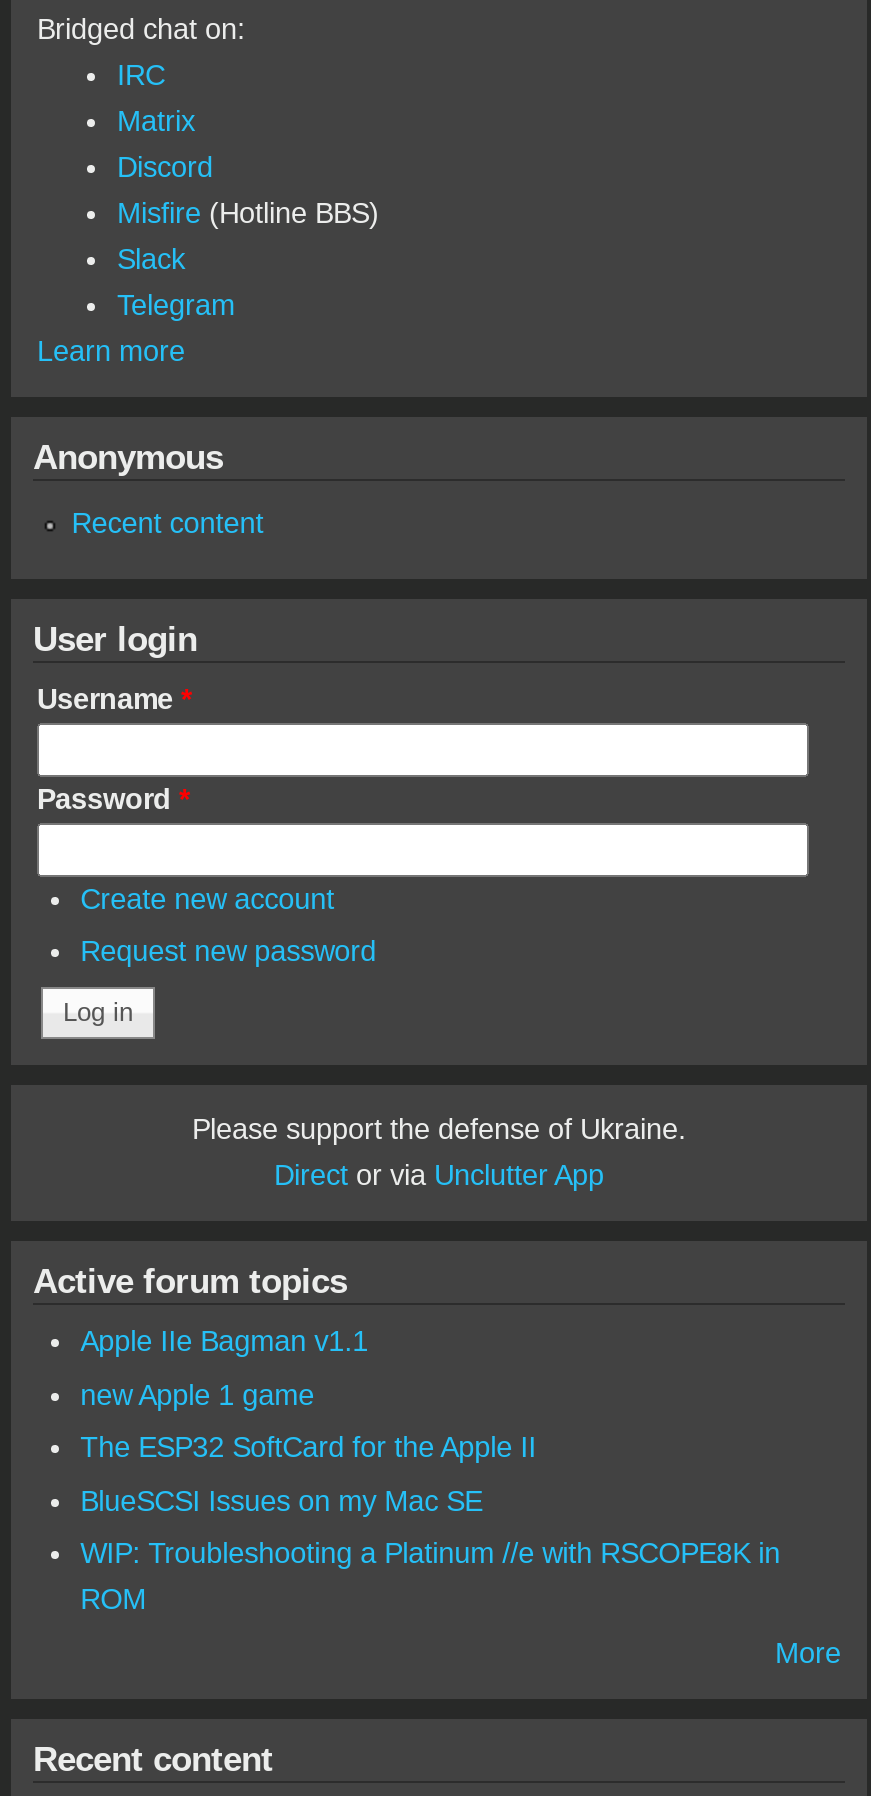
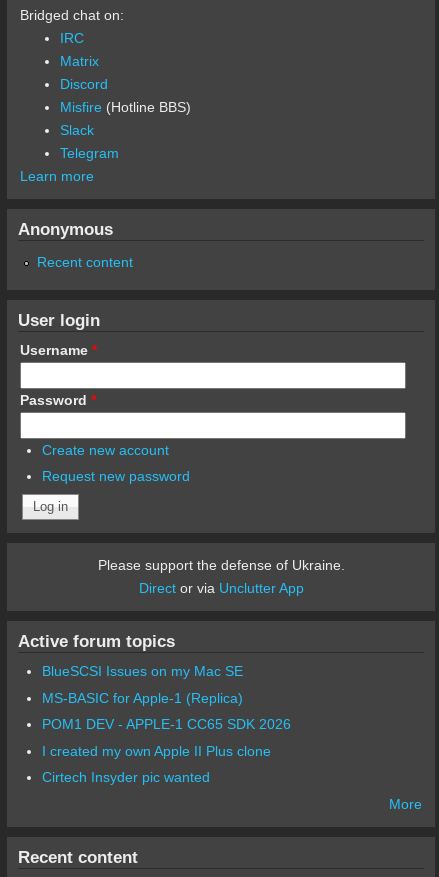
- Apple IIe Bagman v1.1
- new Apple 1 game
- The ESP32 SoftCard for the Apple II

moved up: BlueSCSI Issues on my Mac SE

- WIP: Troubleshooting a Platinum //e with RSCOPE8K in
- ROM
+ MS-BASIC for Apple-1 (Replica)
+ POM1 DEV - APPLE-1 CC65 SDK 2026
+ I created my own Apple II Plus clone
+ Cirtech Insyder pic wanted
